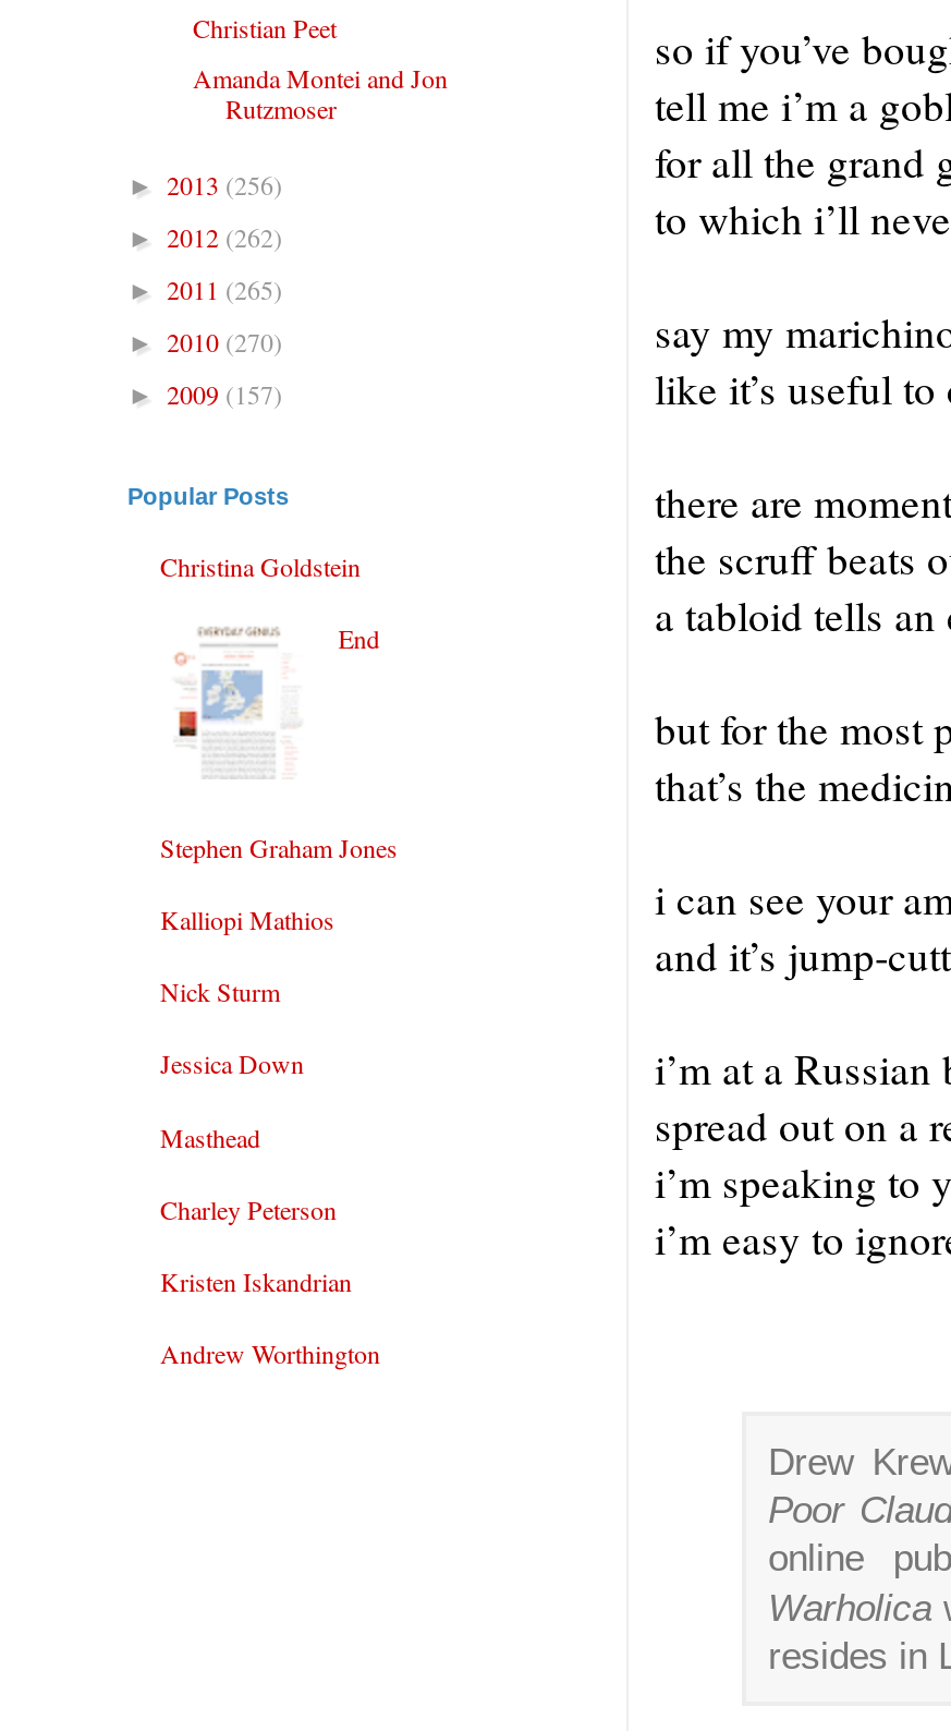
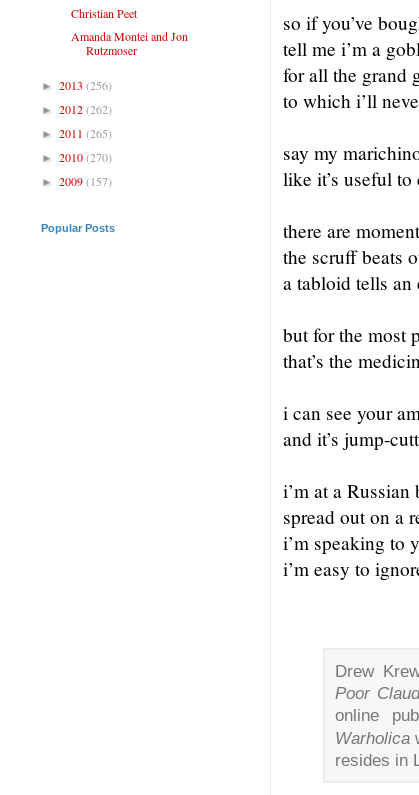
- [image]
- Christina Goldstein
- End

- Stephen Graham Jones
- Kalliopi Mathios
- Nick Sturm
- Jessica Down
- Masthead
- Charley Peterson
- Kristen Iskandrian
- Andrew Worthington
